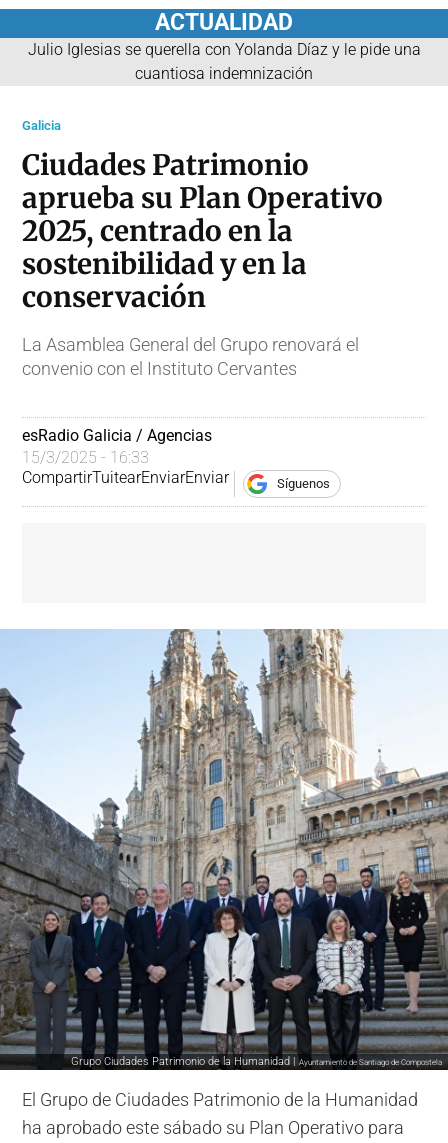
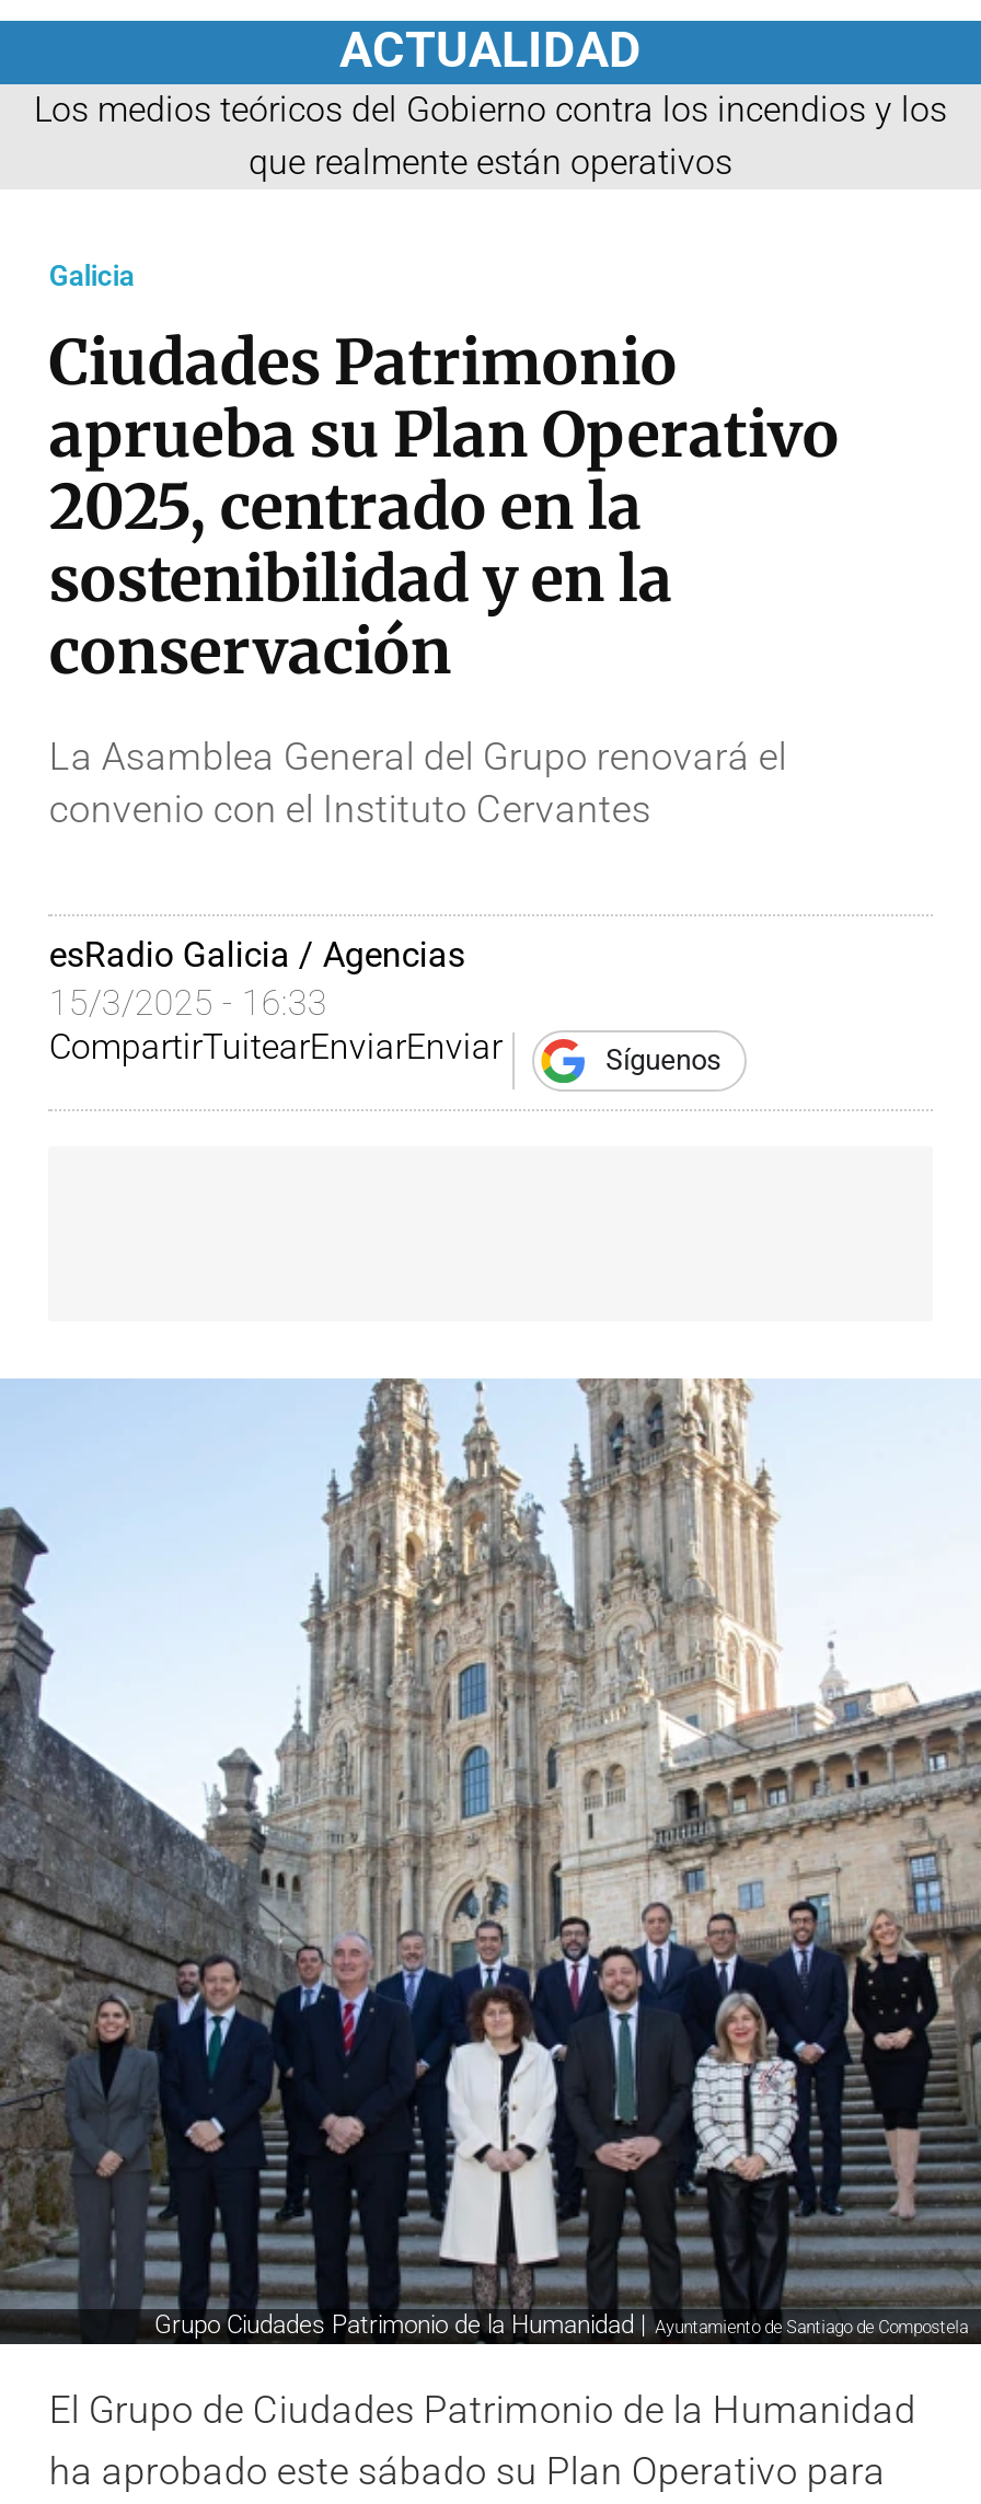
- Julio Iglesias se querella con Yolanda Díaz y le pide una
- cuantiosa indemnización
+ Los medios teóricos del Gobierno contra los incendios y los
+ que realmente están operativos
